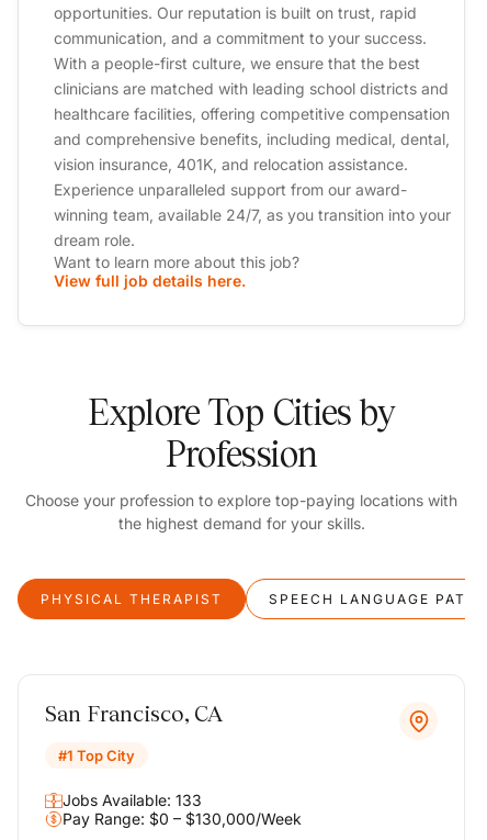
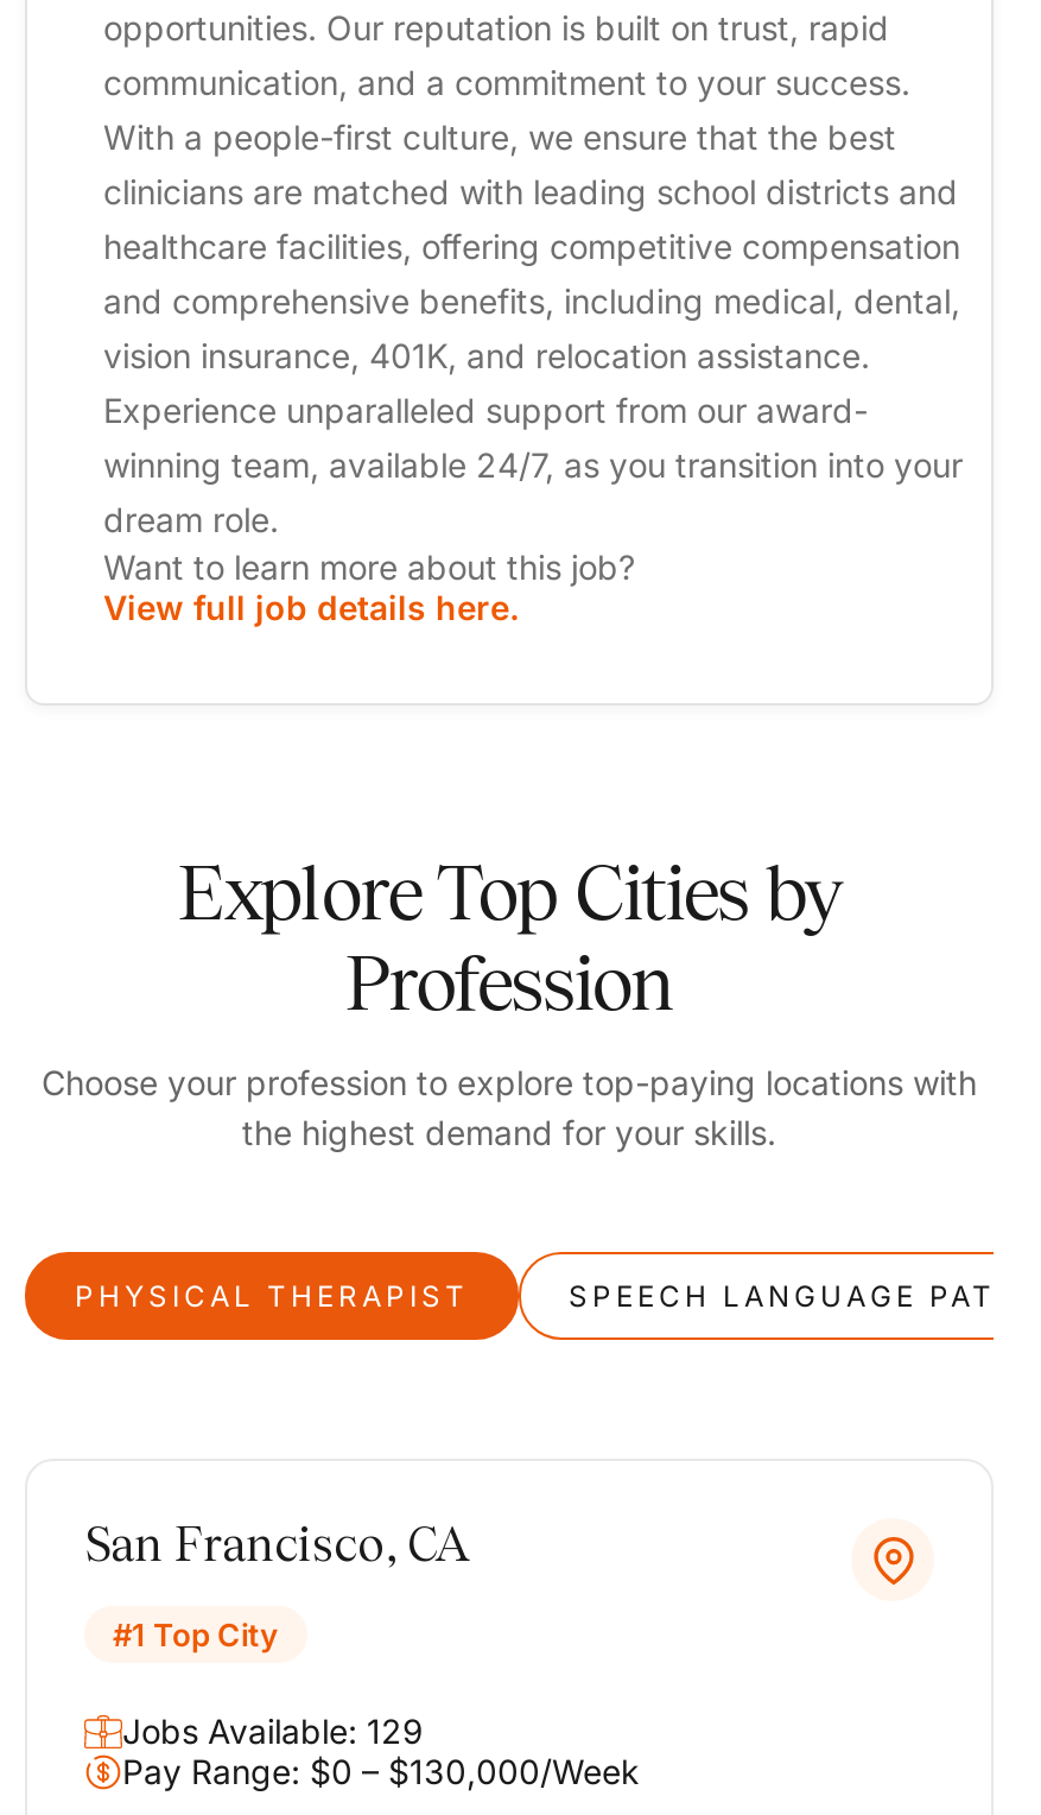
- Jobs Available: 133
+ Jobs Available: 129
